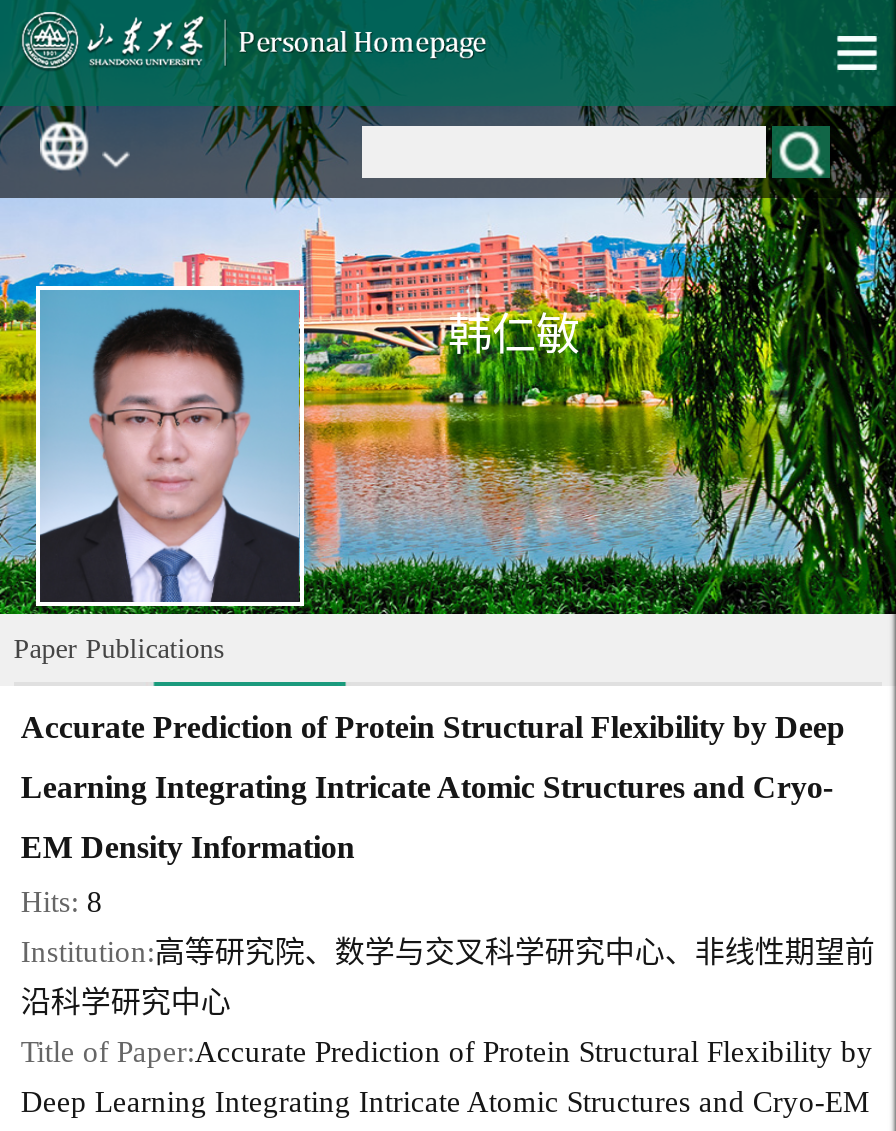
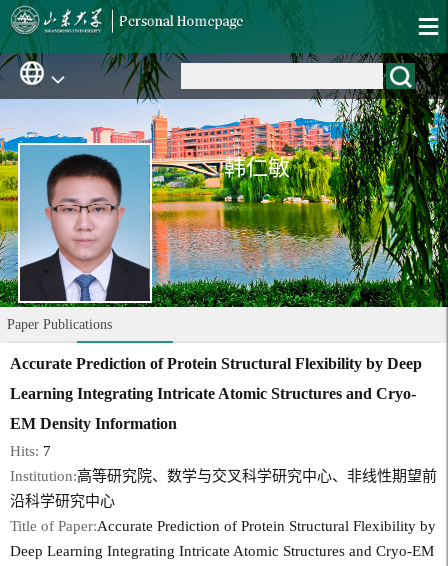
- Hits: 8
+ Hits: 7
